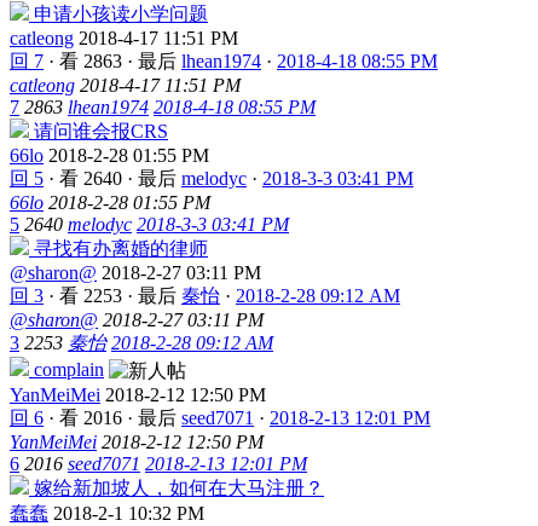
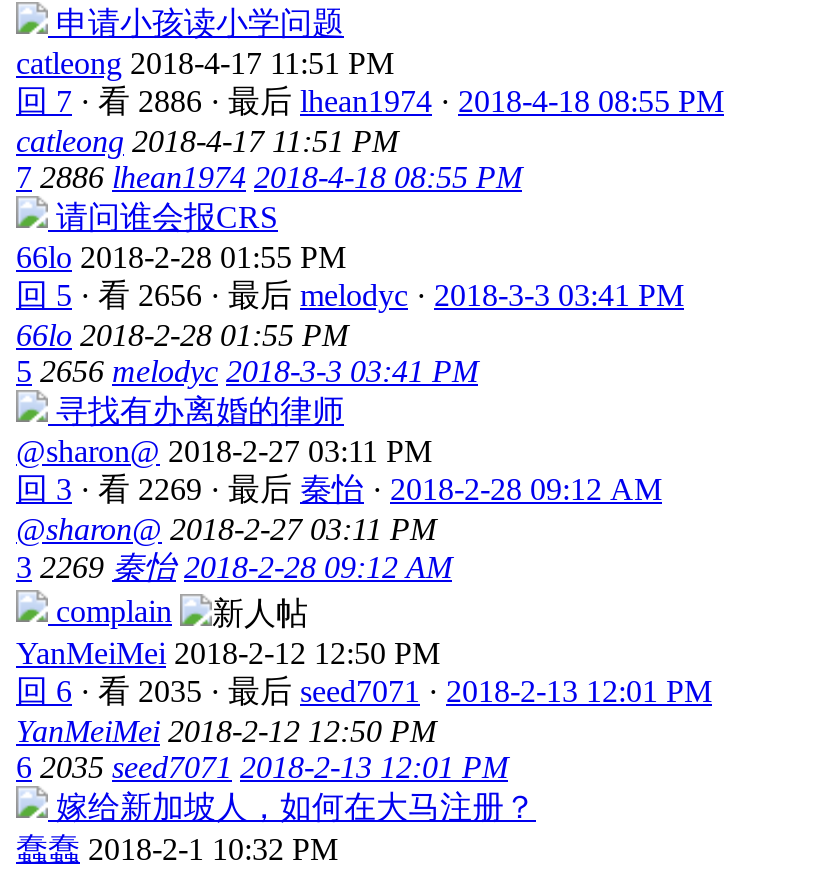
- 回 7 · 看 2863 · 最后lhean1974 · 2018-4-18 08:55 PM
+ 回 7 · 看 2886 · 最后lhean1974 · 2018-4-18 08:55 PM

- 7 2863 lhean1974 2018-4-18 08:55 PM
+ 7 2886 lhean1974 2018-4-18 08:55 PM

- 回 5 · 看 2640 · 最后melodyc · 2018-3-3 03:41 PM
+ 回 5 · 看 2656 · 最后melodyc · 2018-3-3 03:41 PM

- 5 2640 melodyc 2018-3-3 03:41 PM
+ 5 2656 melodyc 2018-3-3 03:41 PM

- 回 3 · 看 2253 · 最后秦怡· 2018-2-28 09:12 AM
+ 回 3 · 看 2269 · 最后秦怡· 2018-2-28 09:12 AM

- 3 2253 秦怡 2018-2-28 09:12 AM
+ 3 2269 秦怡 2018-2-28 09:12 AM

- 回 6 · 看 2016 · 最后seed7071 · 2018-2-13 12:01 PM
+ 回 6 · 看 2035 · 最后seed7071 · 2018-2-13 12:01 PM

- 6 2016 seed7071 2018-2-13 12:01 PM
+ 6 2035 seed7071 2018-2-13 12:01 PM
